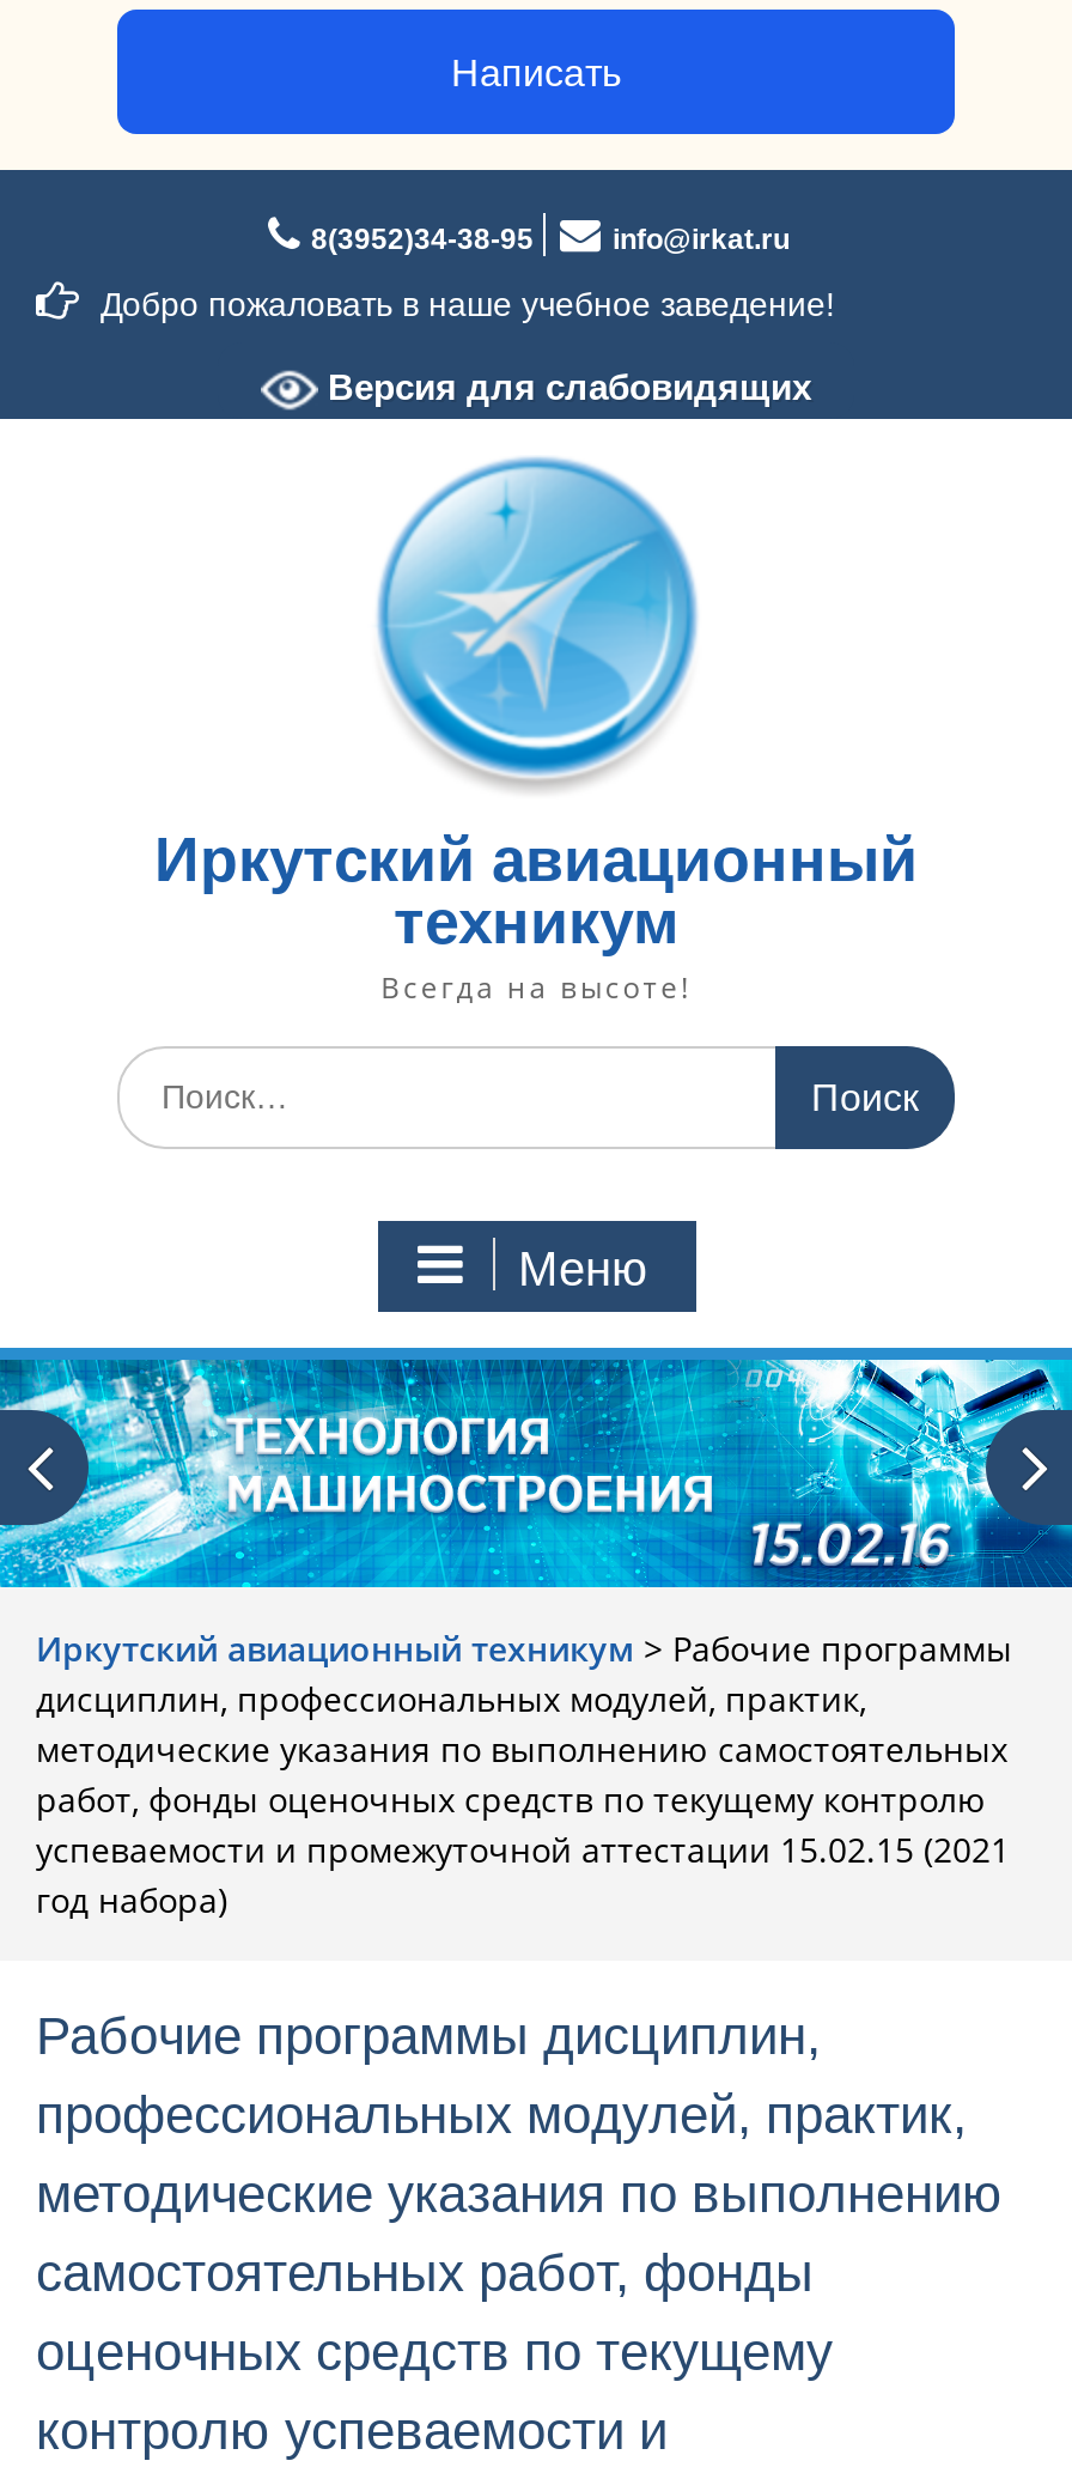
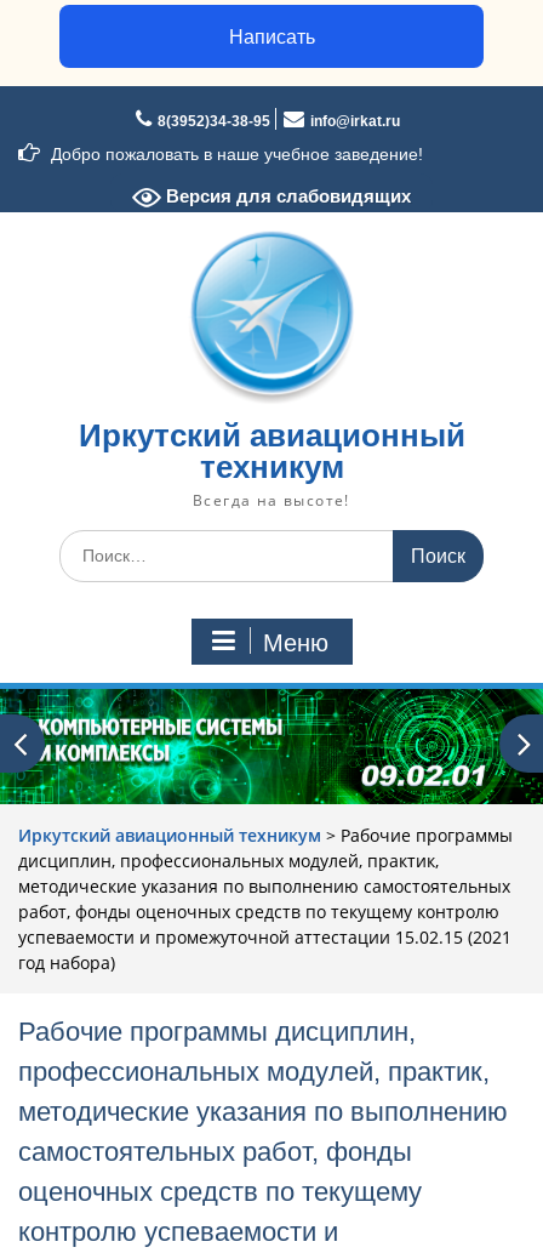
- [image]
+ [image]
